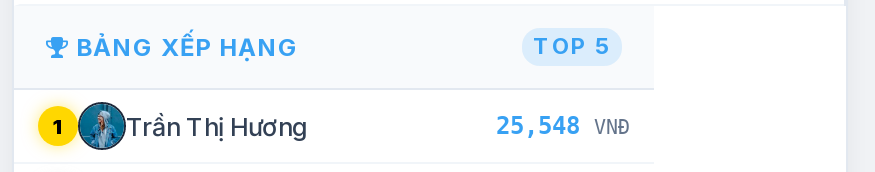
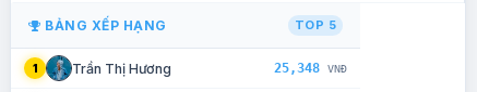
- 25,548 VNĐ
+ 25,348 VNĐ
